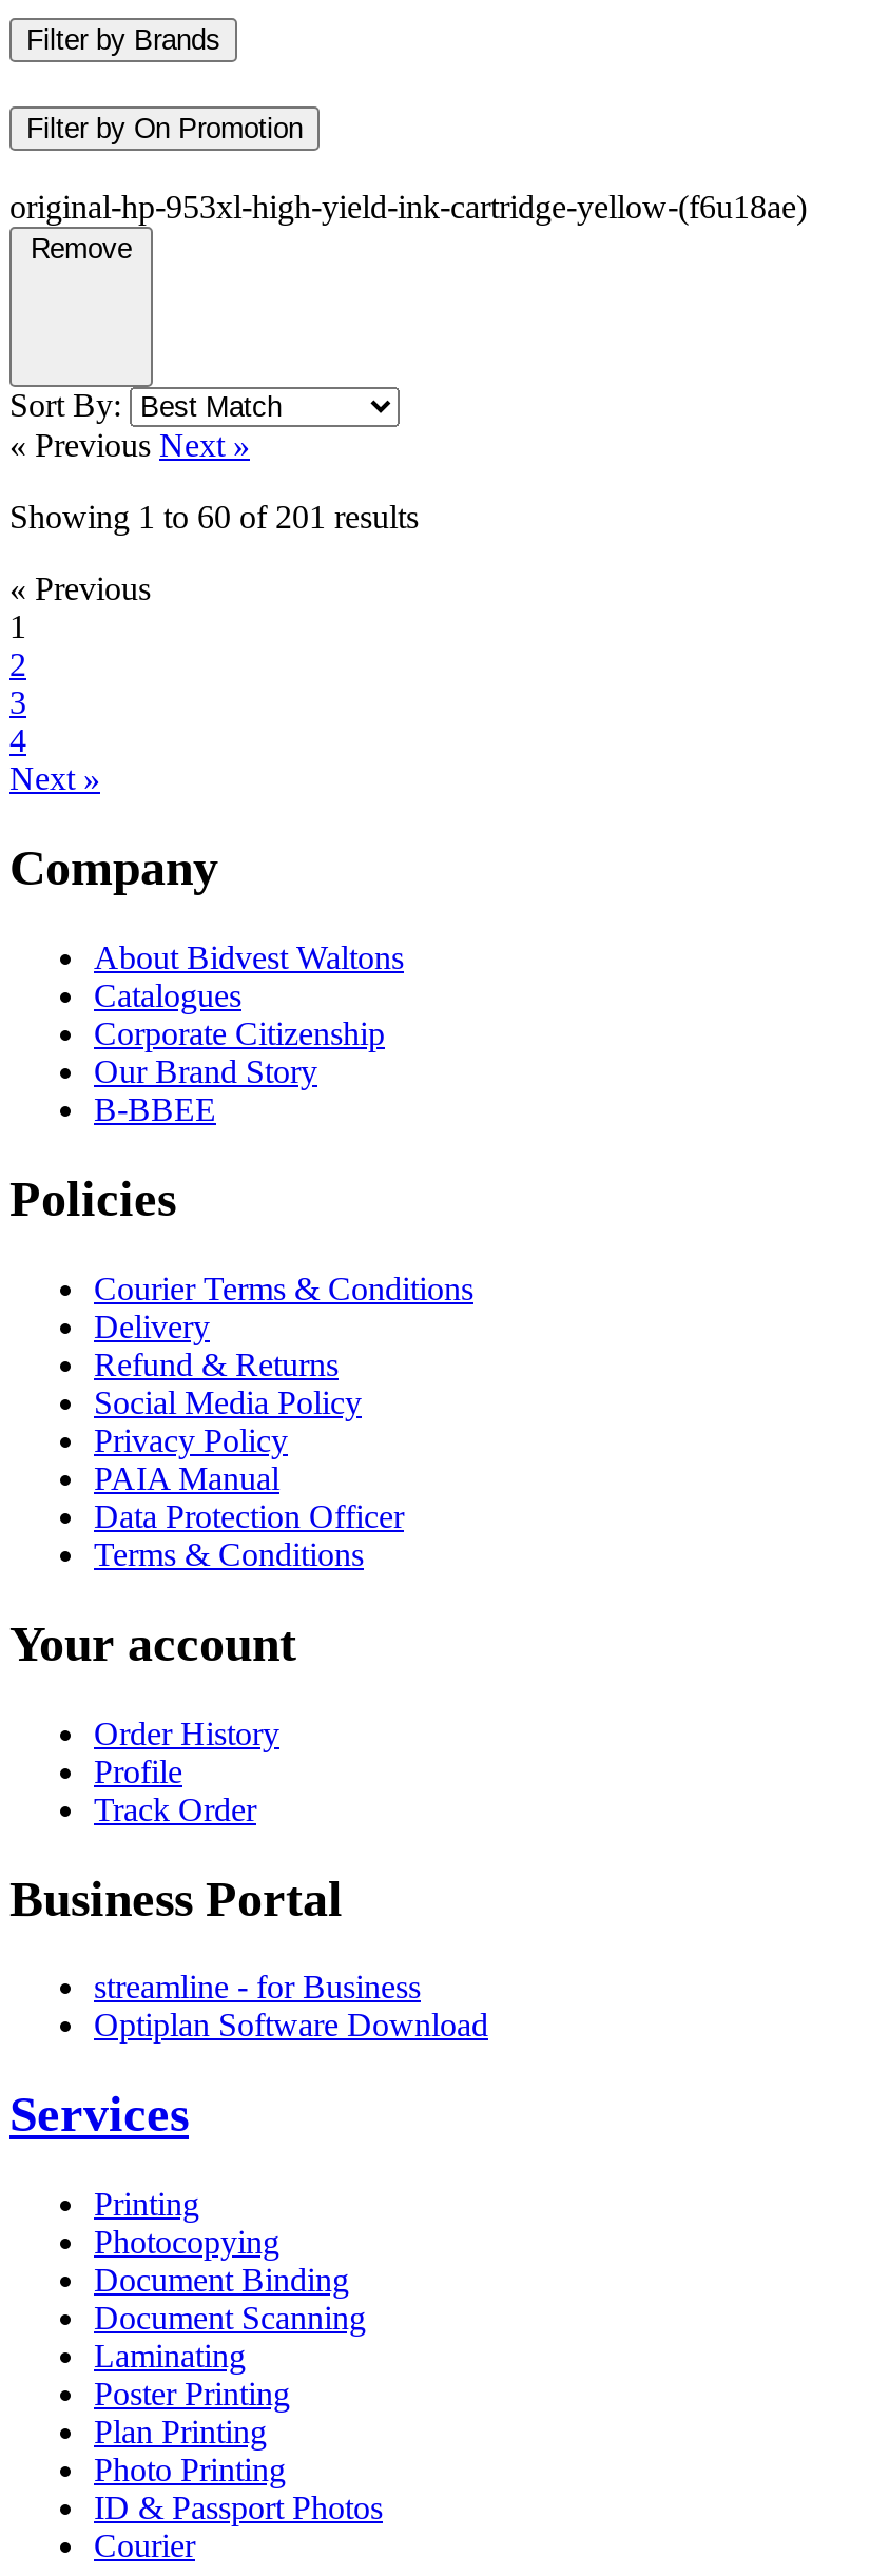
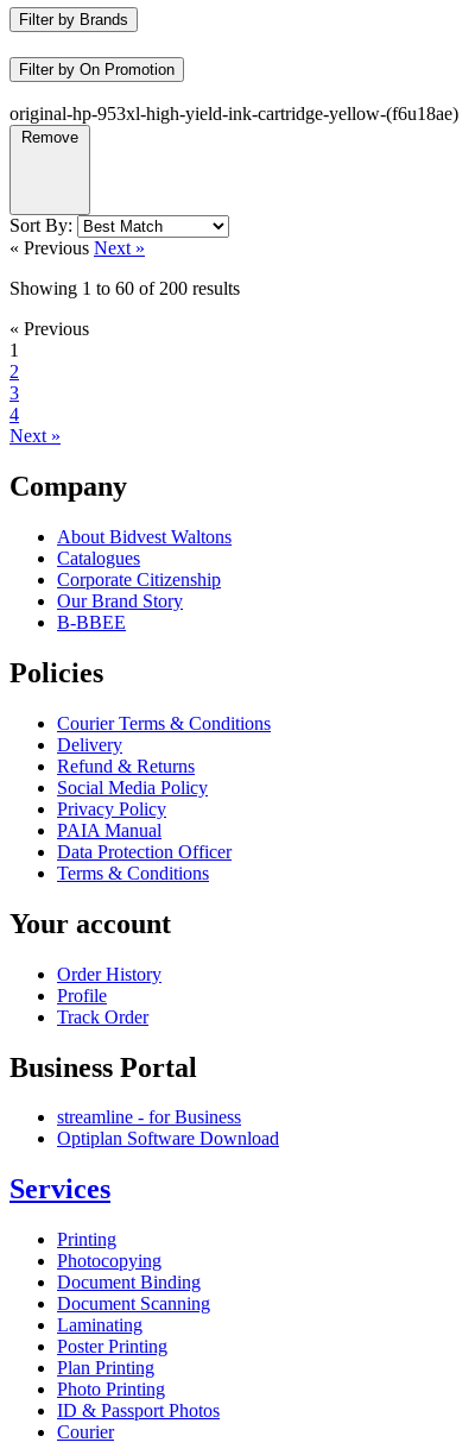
- Showing 1 to 60 of 201 results
+ Showing 1 to 60 of 200 results
